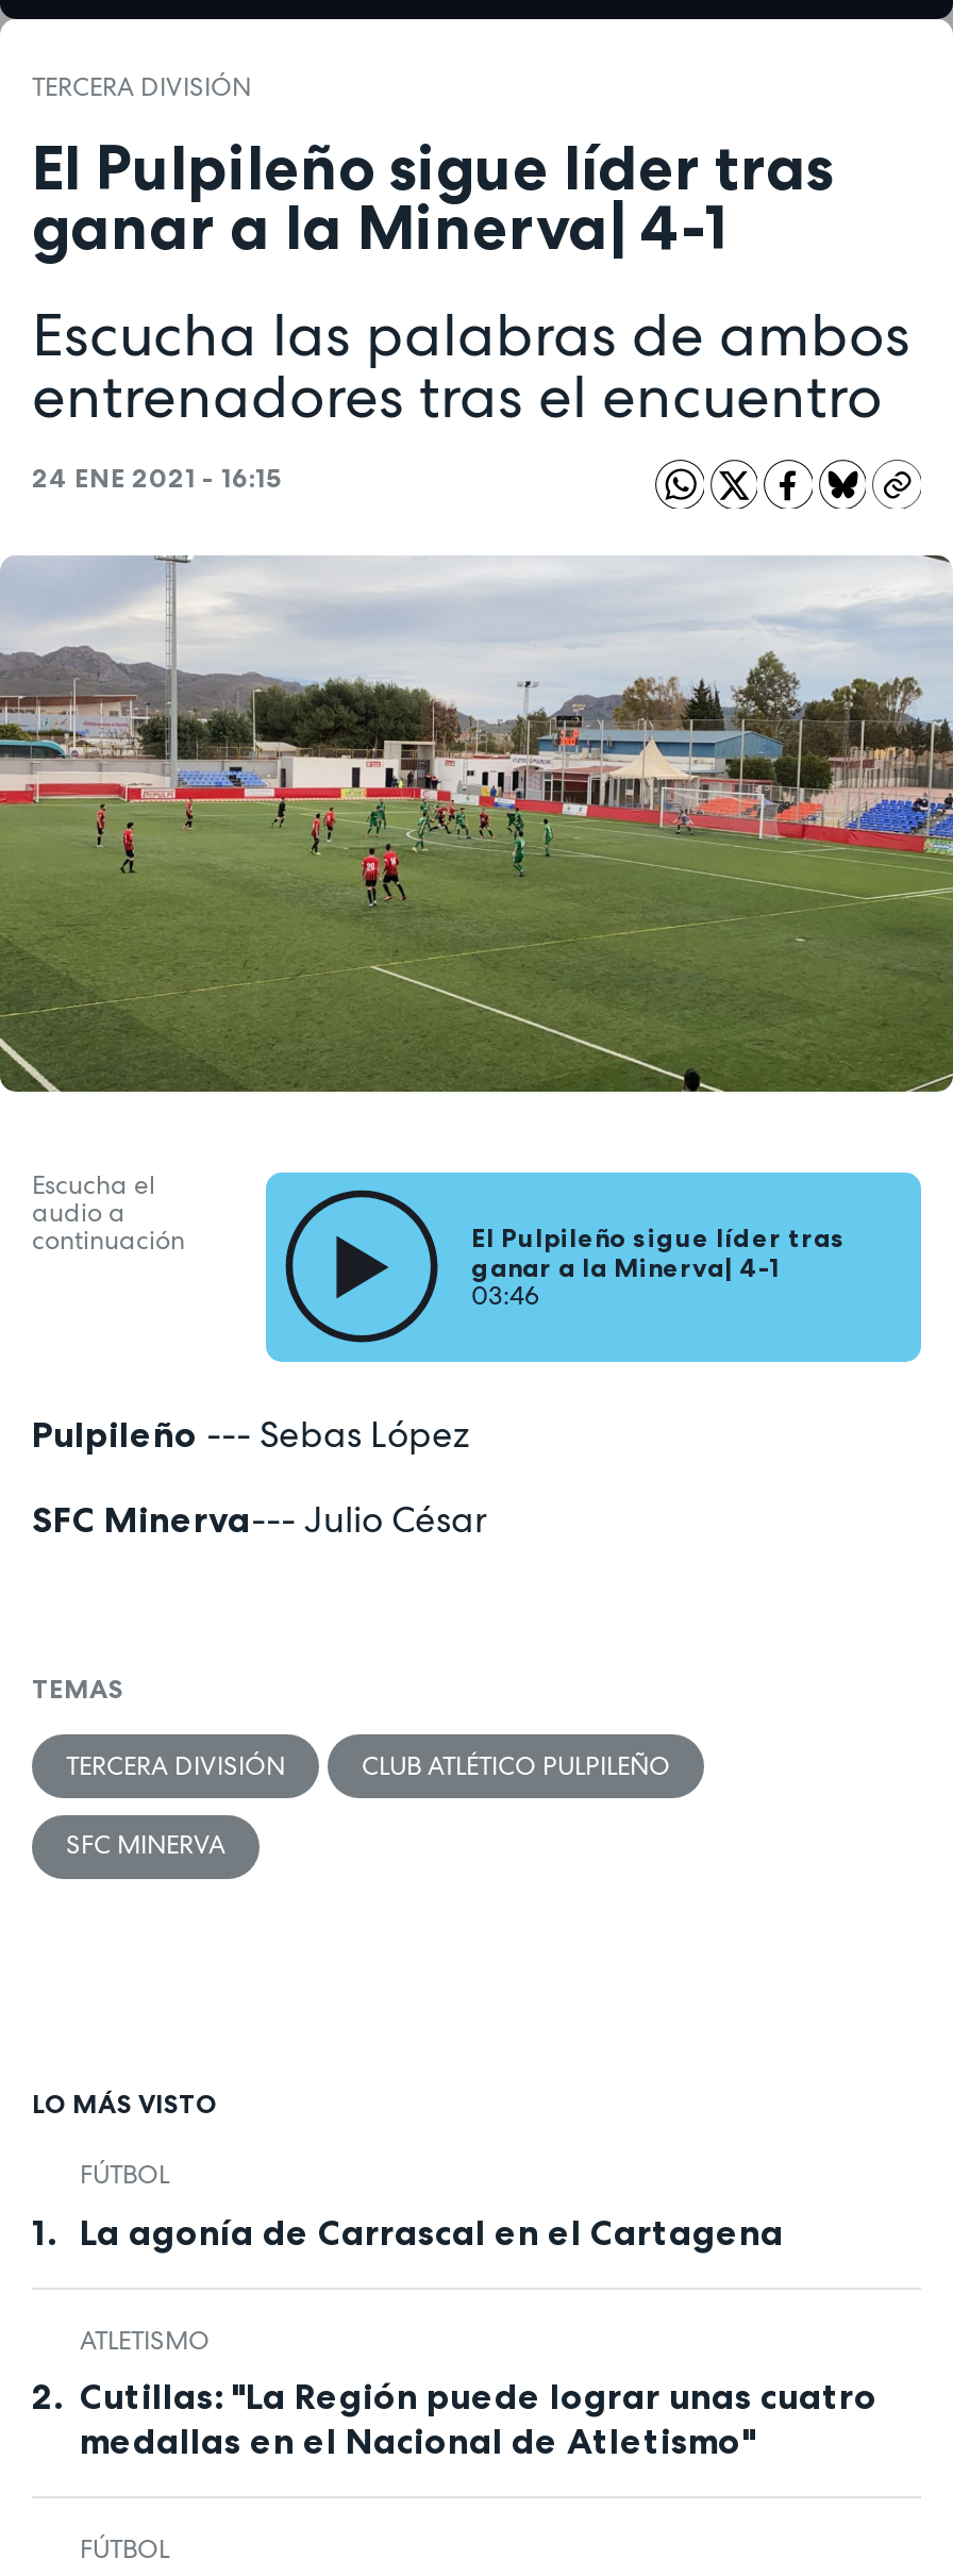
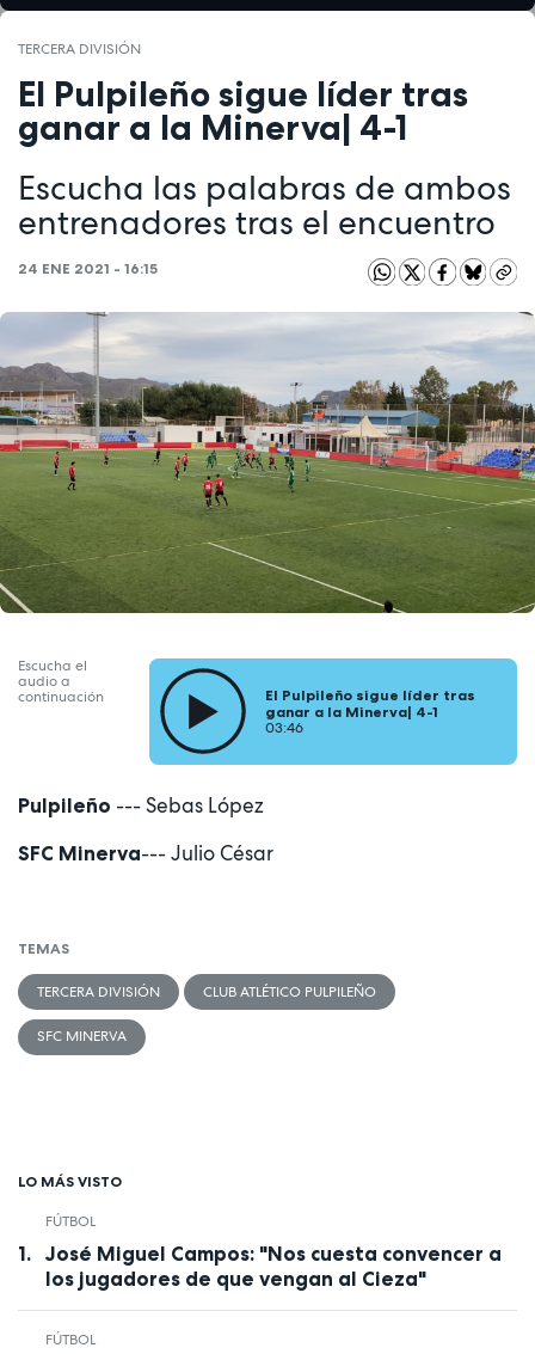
- La agonía de Carrascal en el Cartagena
- ATLETISMO
- Cutillas: "La Región puede lograr unas cuatro
- medallas en el Nacional de Atletismo"
+ José Miguel Campos: "Nos cuesta convencer a
+ los jugadores de que vengan al Cieza"
